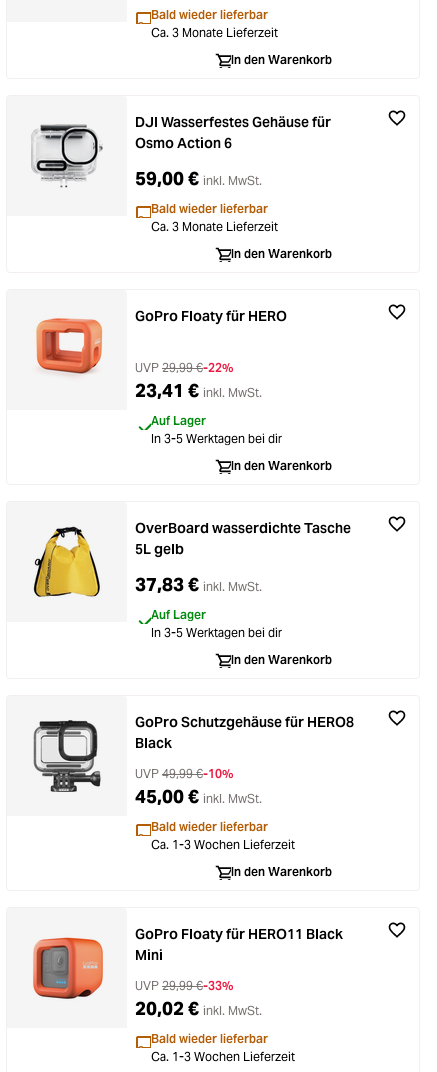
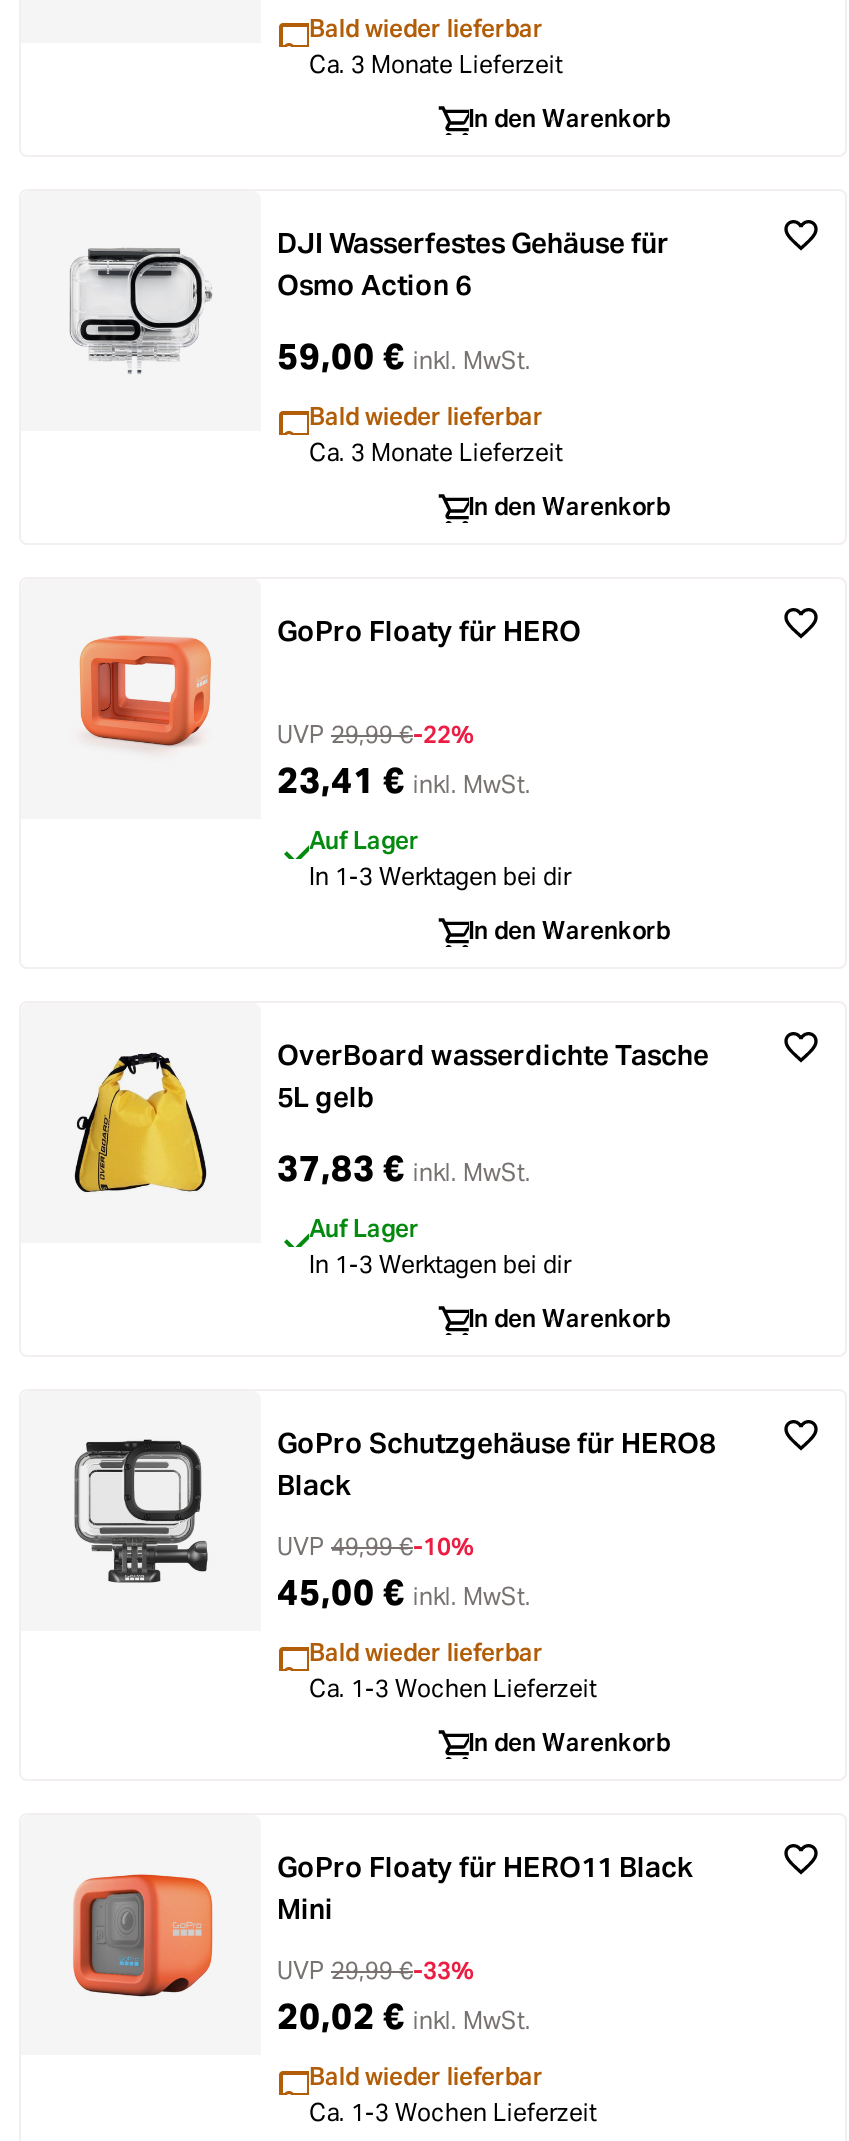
- In 3-5 Werktagen bei dir
+ In 1-3 Werktagen bei dir

- In 3-5 Werktagen bei dir
+ In 1-3 Werktagen bei dir
